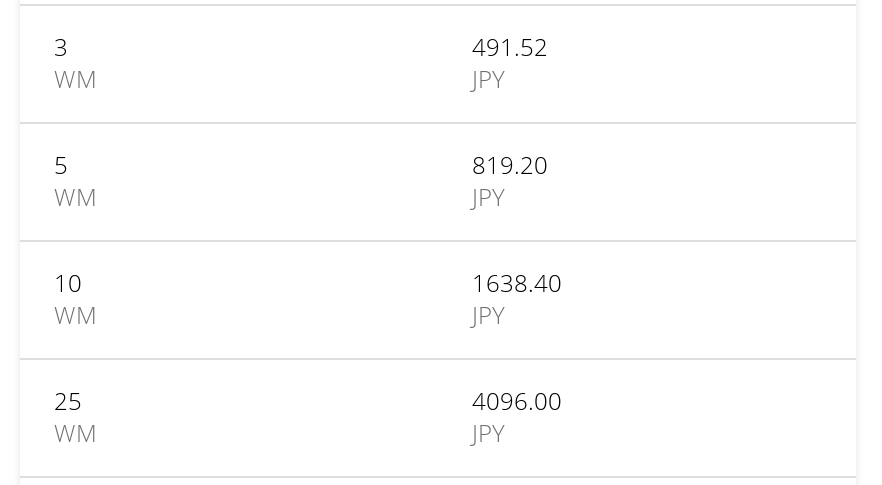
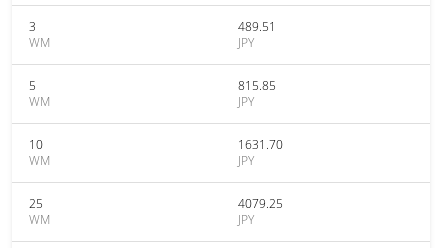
- 491.52
+ 489.51

- 819.20
+ 815.85

- 1638.40
+ 1631.70

- 4096.00
+ 4079.25
